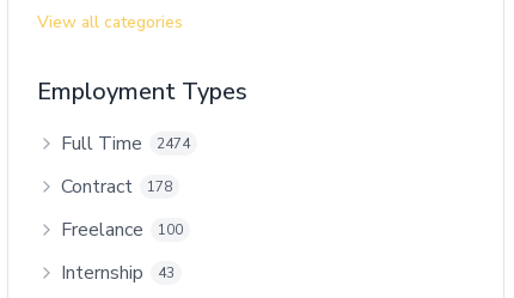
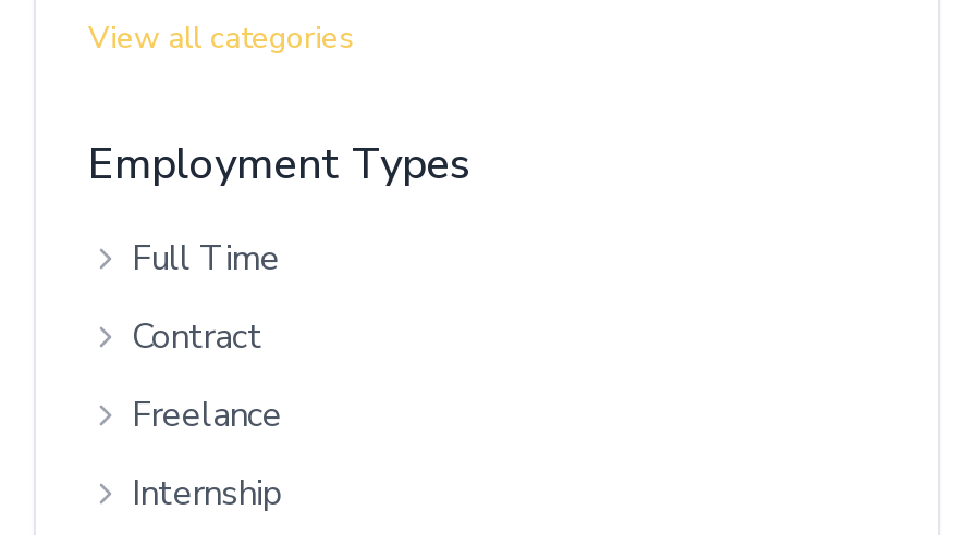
- 2474

- 178

- 100

- 43
